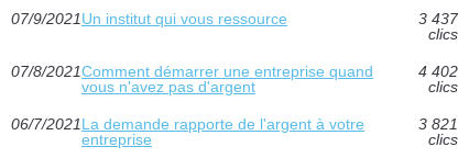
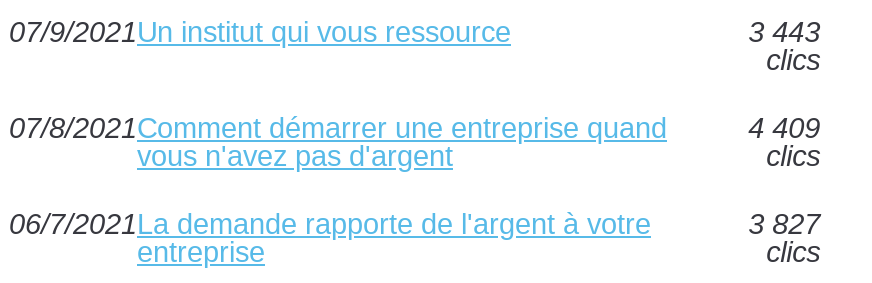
- 3 437
+ 3 443

- 4 402
+ 4 409

- 3 821
+ 3 827
